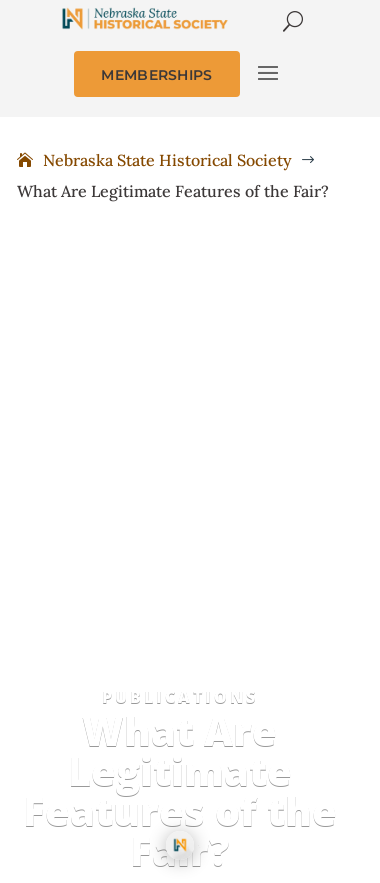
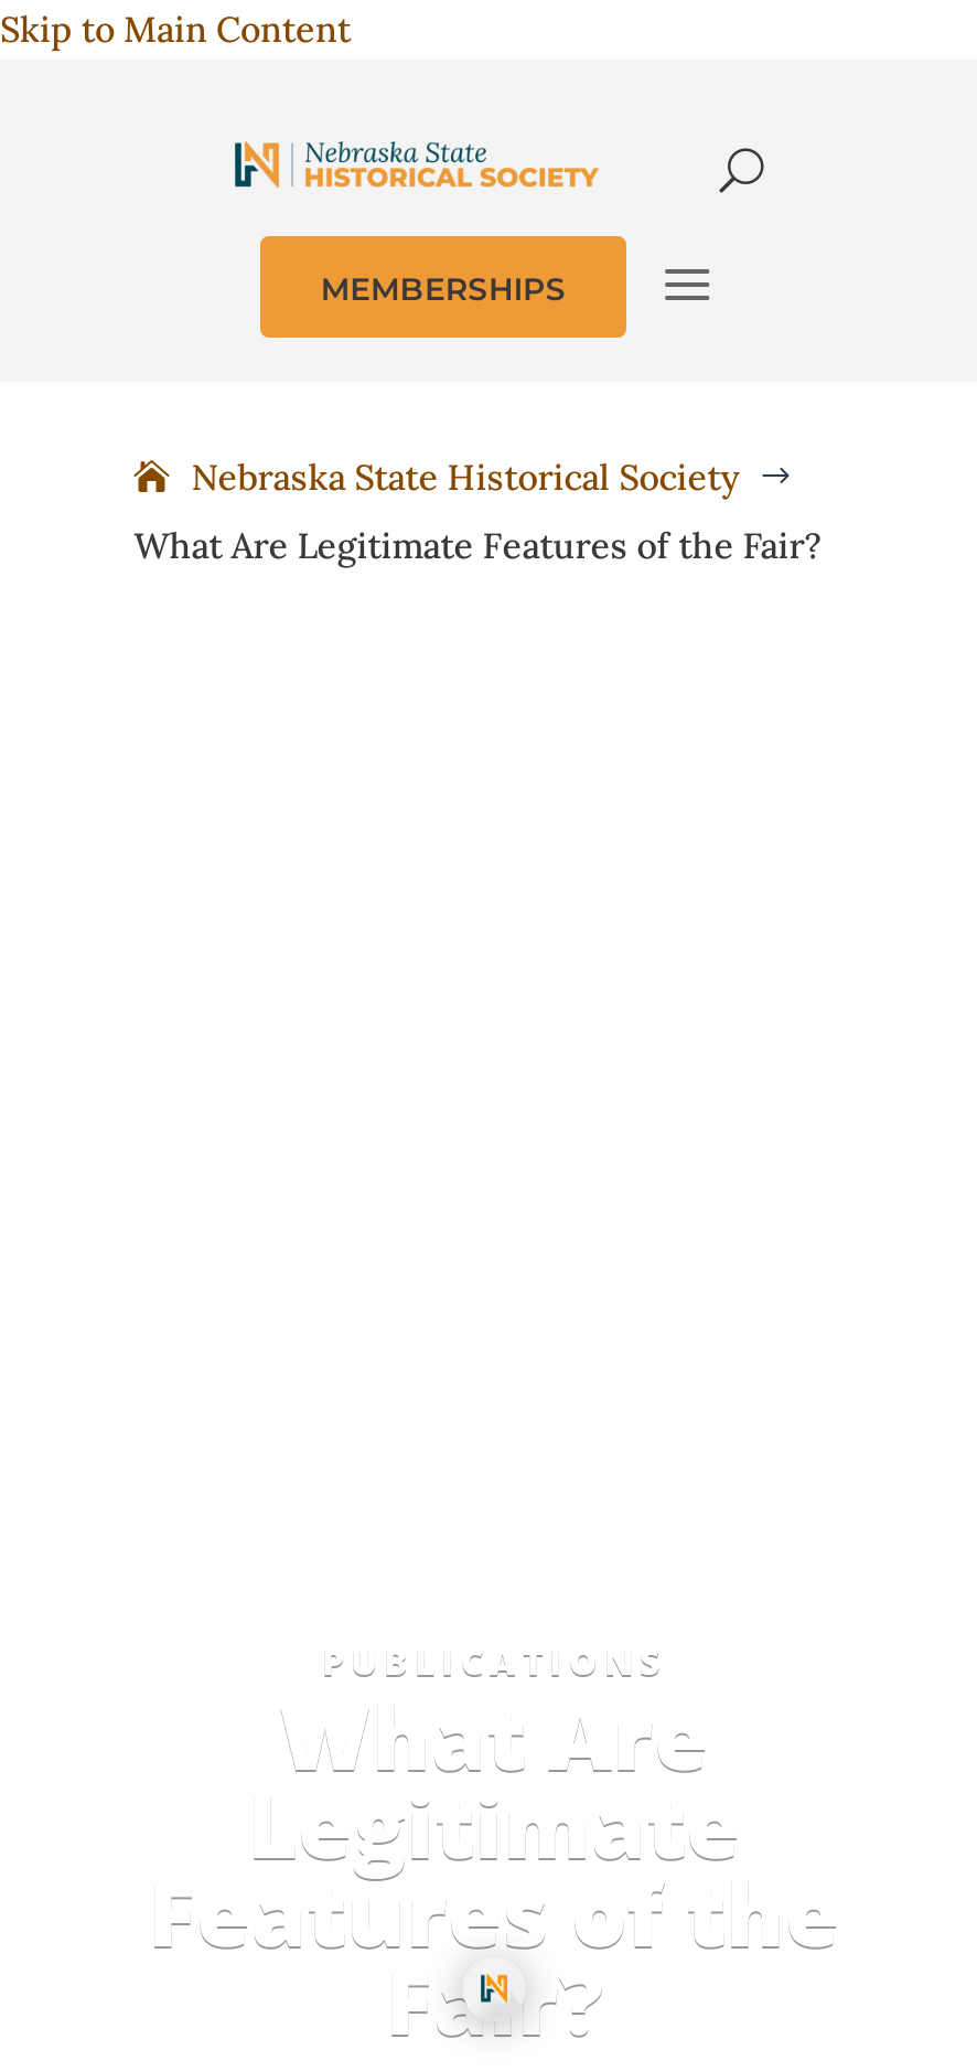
+ Skip to Main Content
